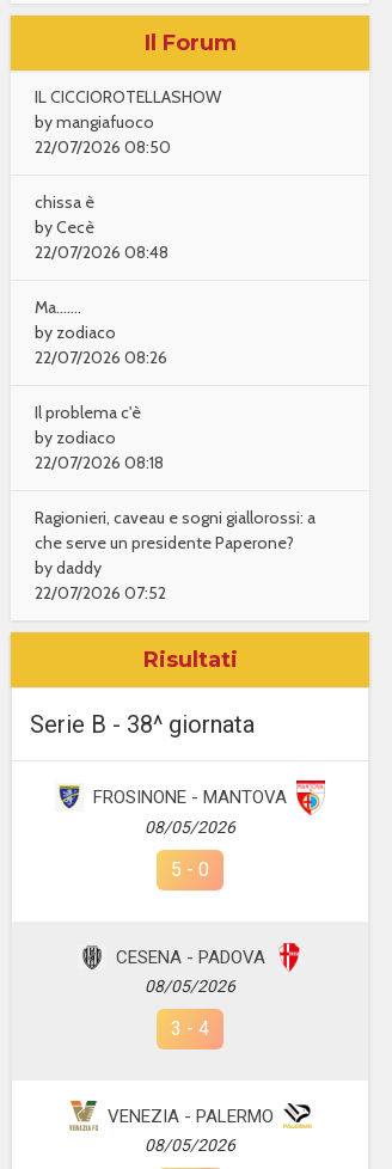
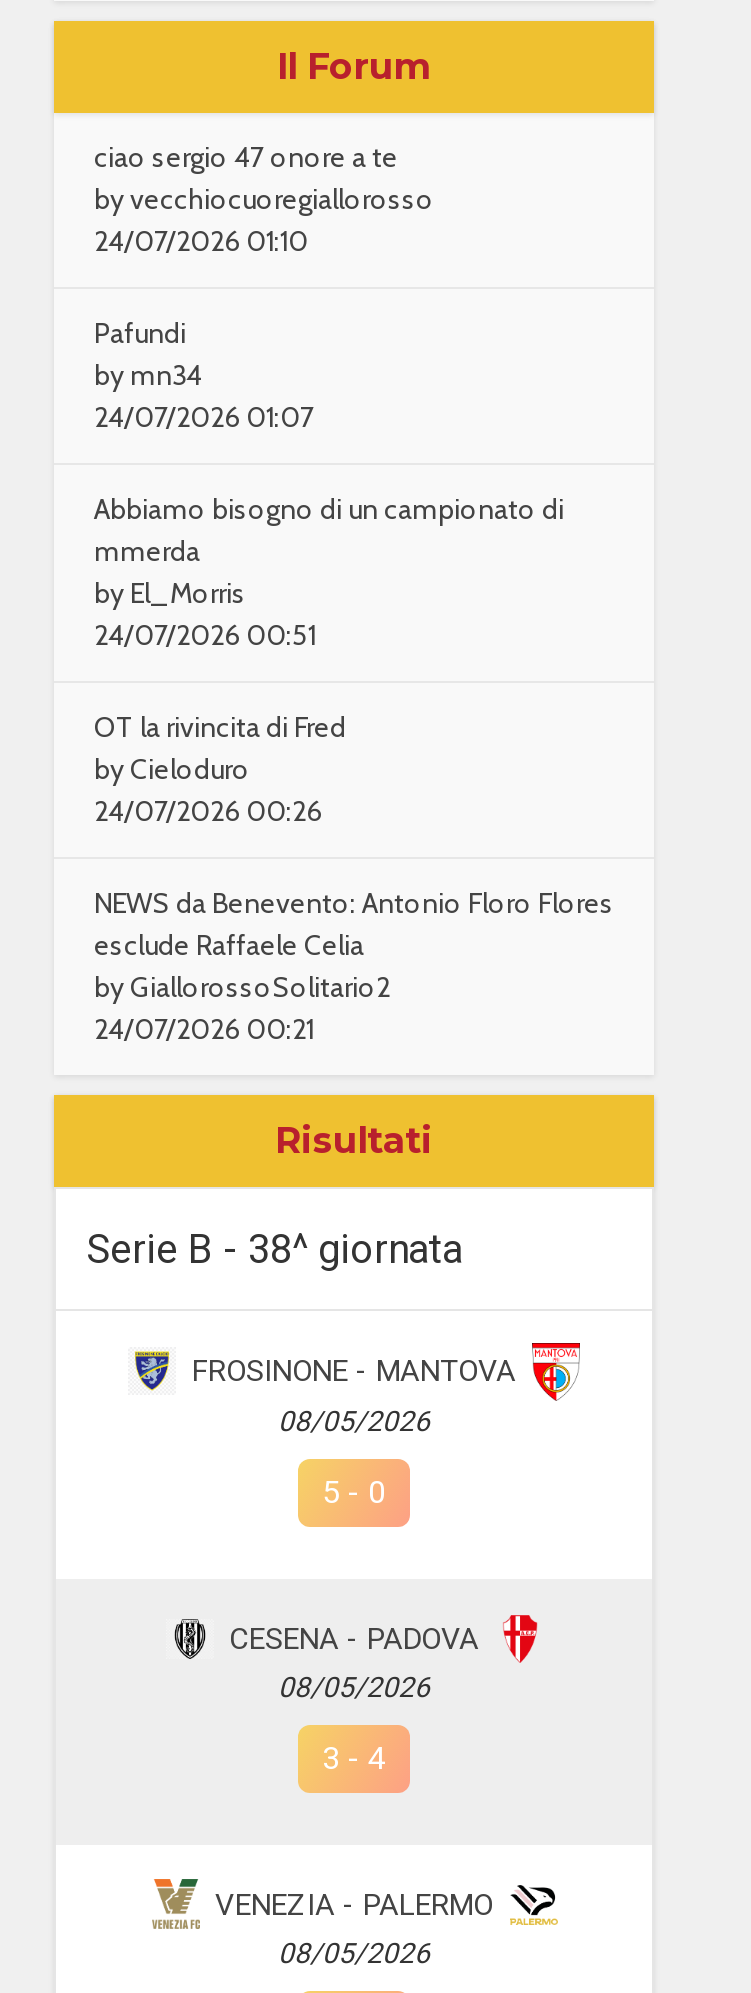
- IL CICCIOROTELLASHOW
- by mangiafuoco
- 22/07/2026 08:50
+ ciao sergio 47 onore a te
+ by vecchiocuoregiallorosso
+ 24/07/2026 01:10

- chissa è
- by Cecè
- 22/07/2026 08:48
+ Pafundi
+ by mn34
+ 24/07/2026 01:07

- Ma.......
- by zodiaco
- 22/07/2026 08:26
+ Abbiamo bisogno di un campionato di
+ mmerda
+ by El_Morris
+ 24/07/2026 00:51

- Il problema c'è
- by zodiaco
- 22/07/2026 08:18
+ OT la rivincita di Fred
+ by Cieloduro
+ 24/07/2026 00:26

- Ragionieri, caveau e sogni giallorossi: a
- che serve un presidente Paperone?
- by daddy
- 22/07/2026 07:52
+ NEWS da Benevento: Antonio Floro Flores
+ esclude Raffaele Celia
+ by GiallorossoSolitario2
+ 24/07/2026 00:21
